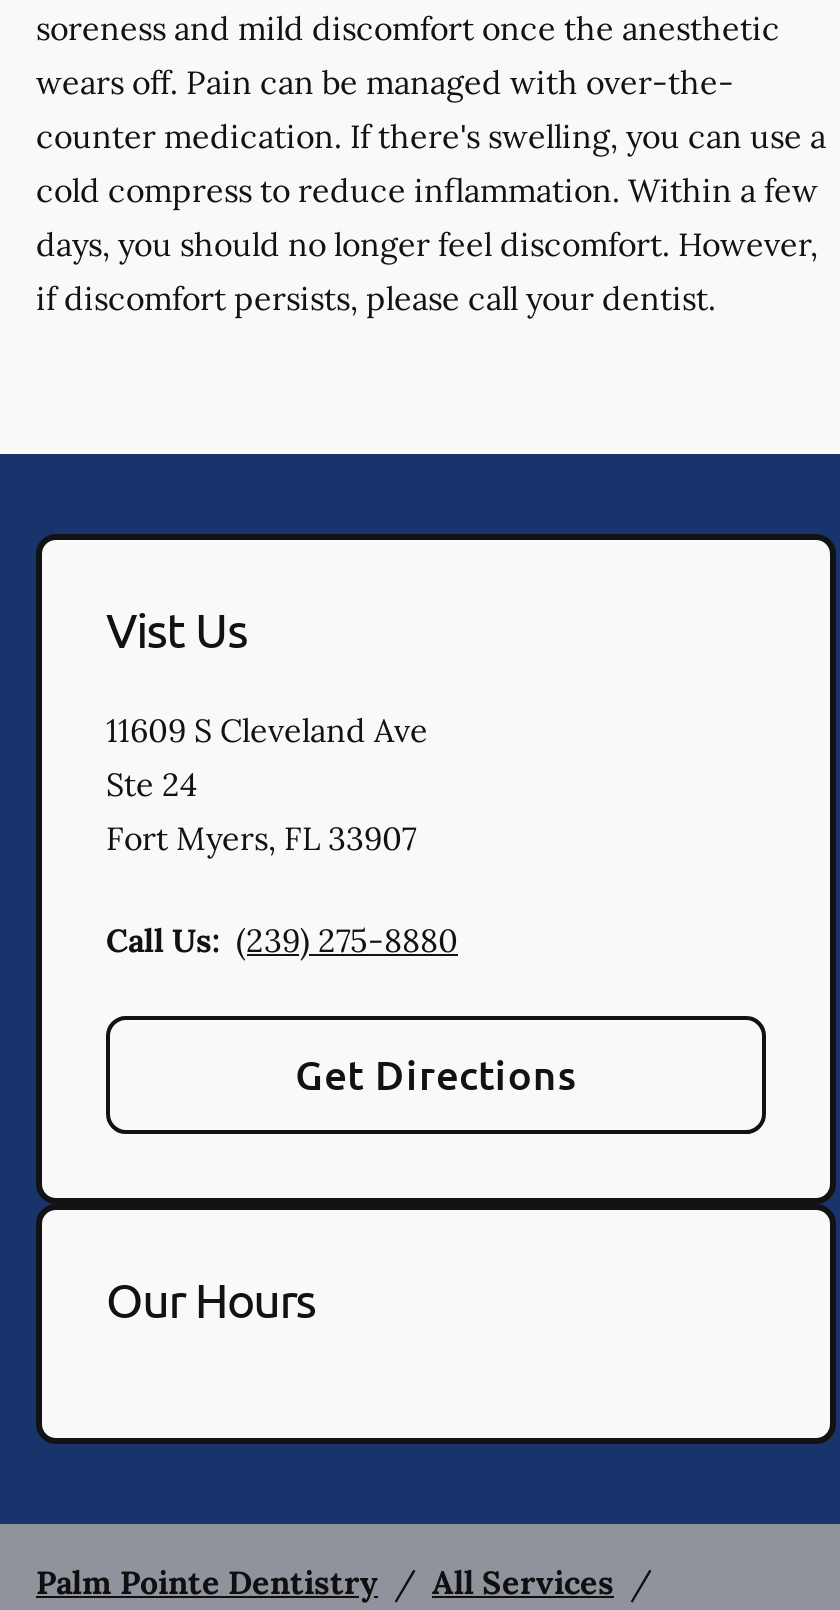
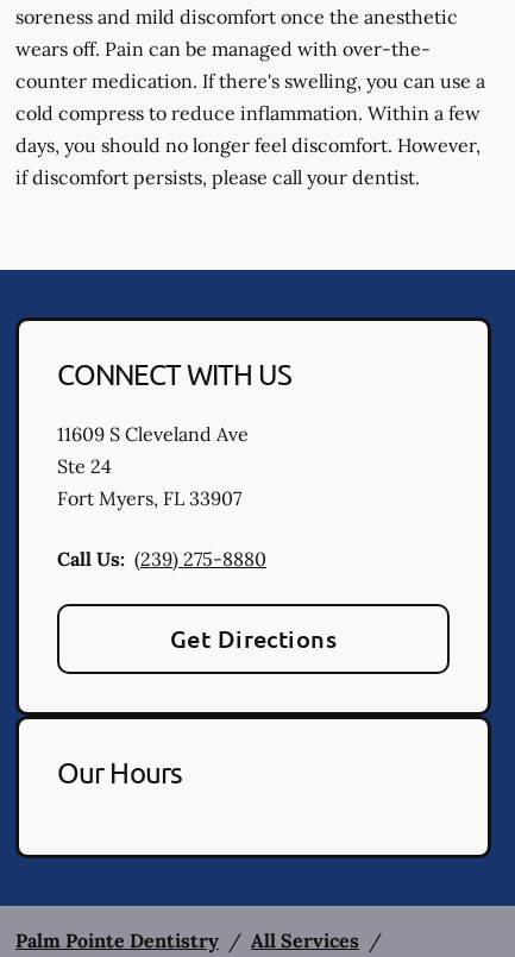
- Vist Us
+ CONNECT WITH US
